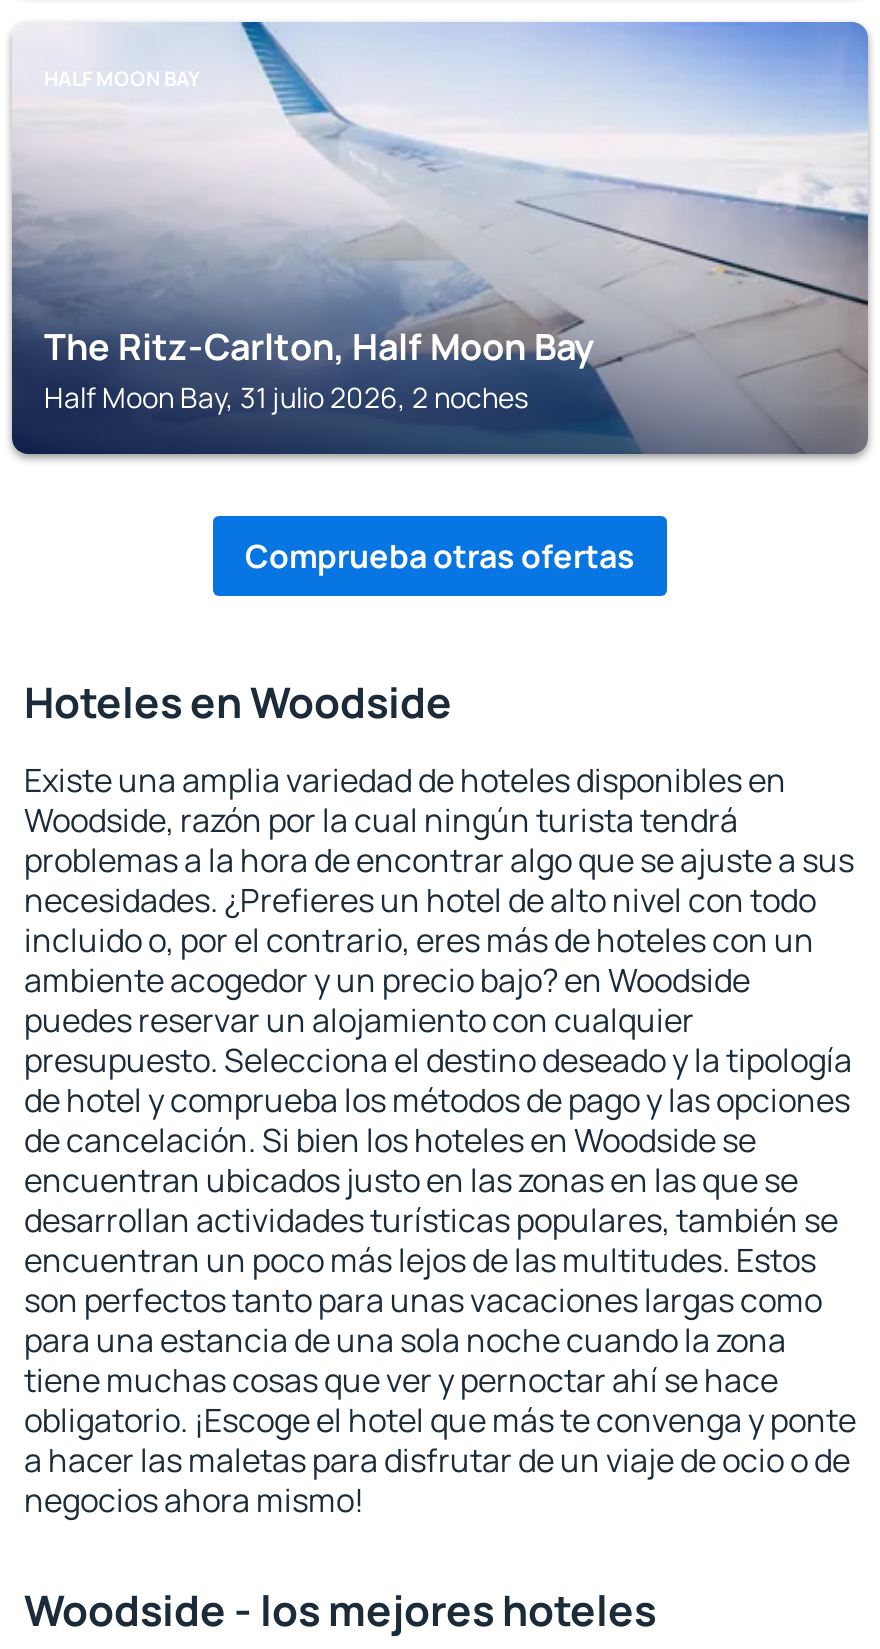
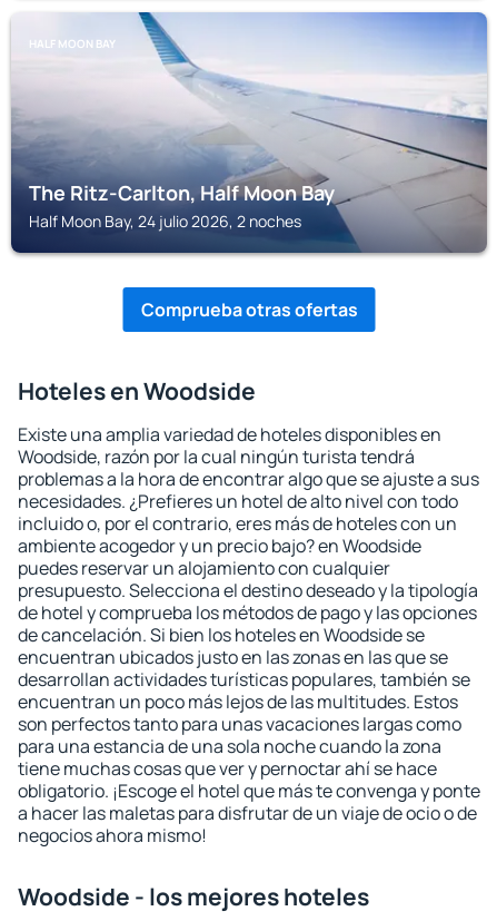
- Half Moon Bay, 31 julio 2026, 2 noches
+ Half Moon Bay, 24 julio 2026, 2 noches
